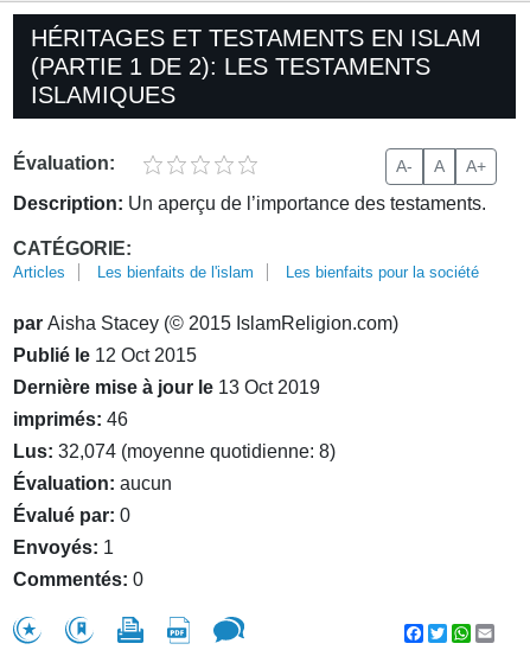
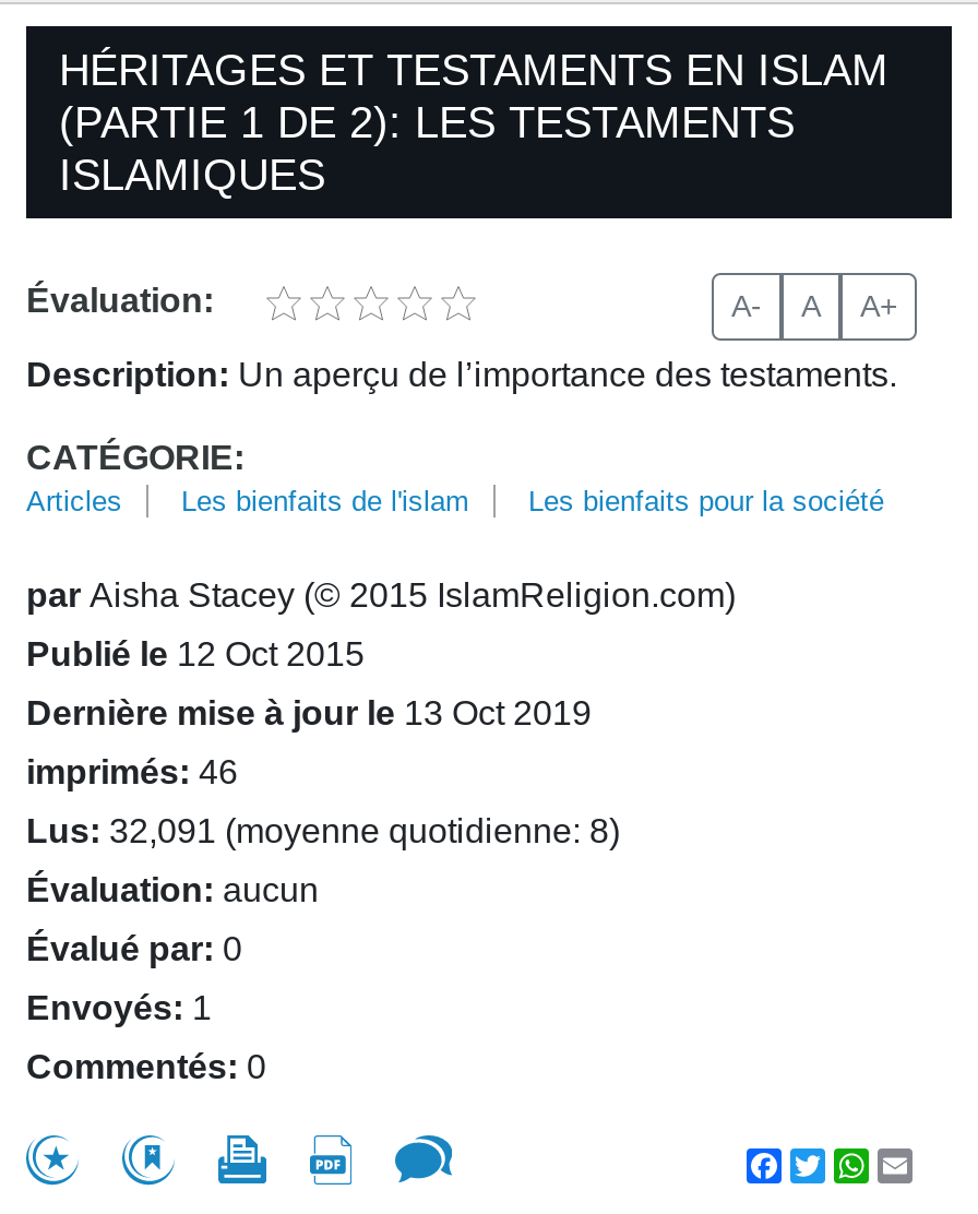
- Lus: 32,074 (moyenne quotidienne: 8)
+ Lus: 32,091 (moyenne quotidienne: 8)
